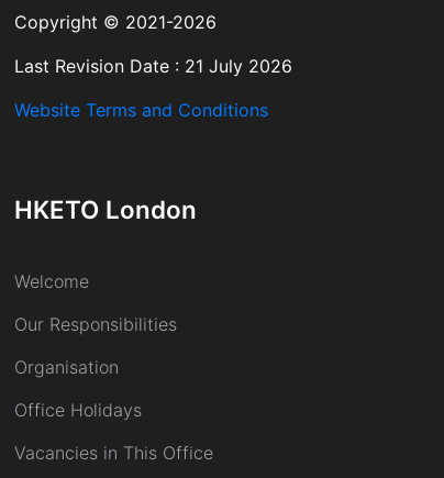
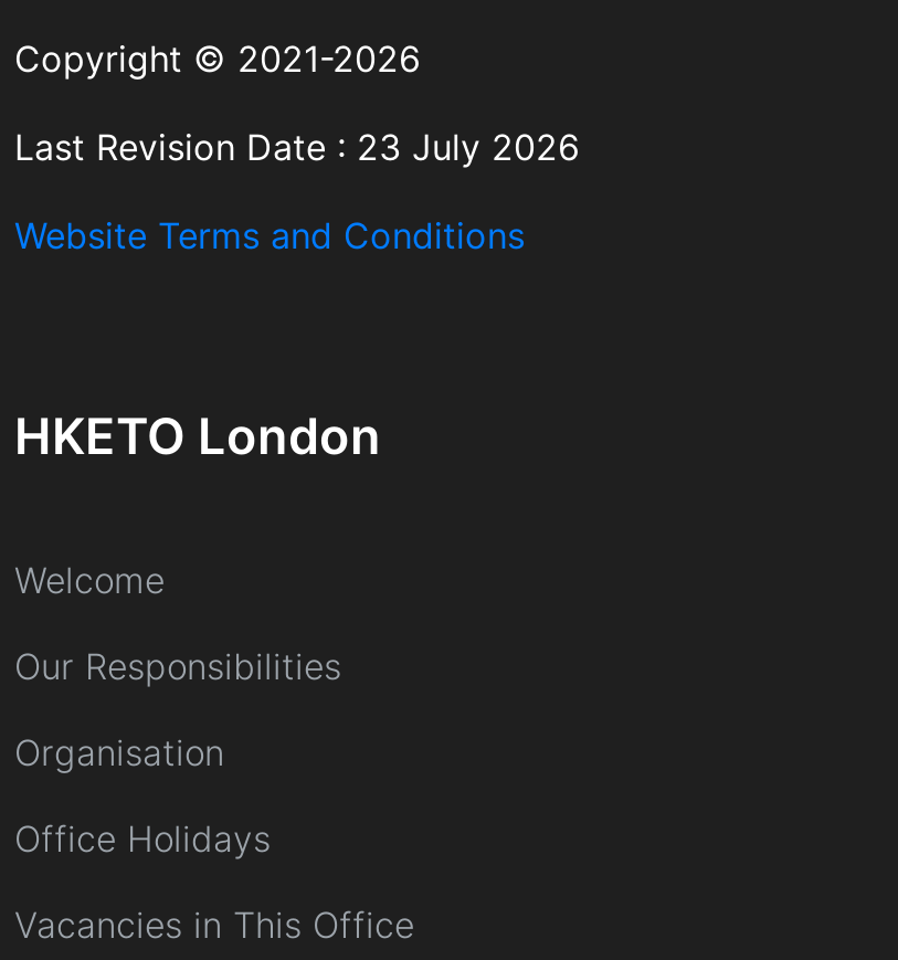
- Last Revision Date : 21 July 2026
+ Last Revision Date : 23 July 2026
